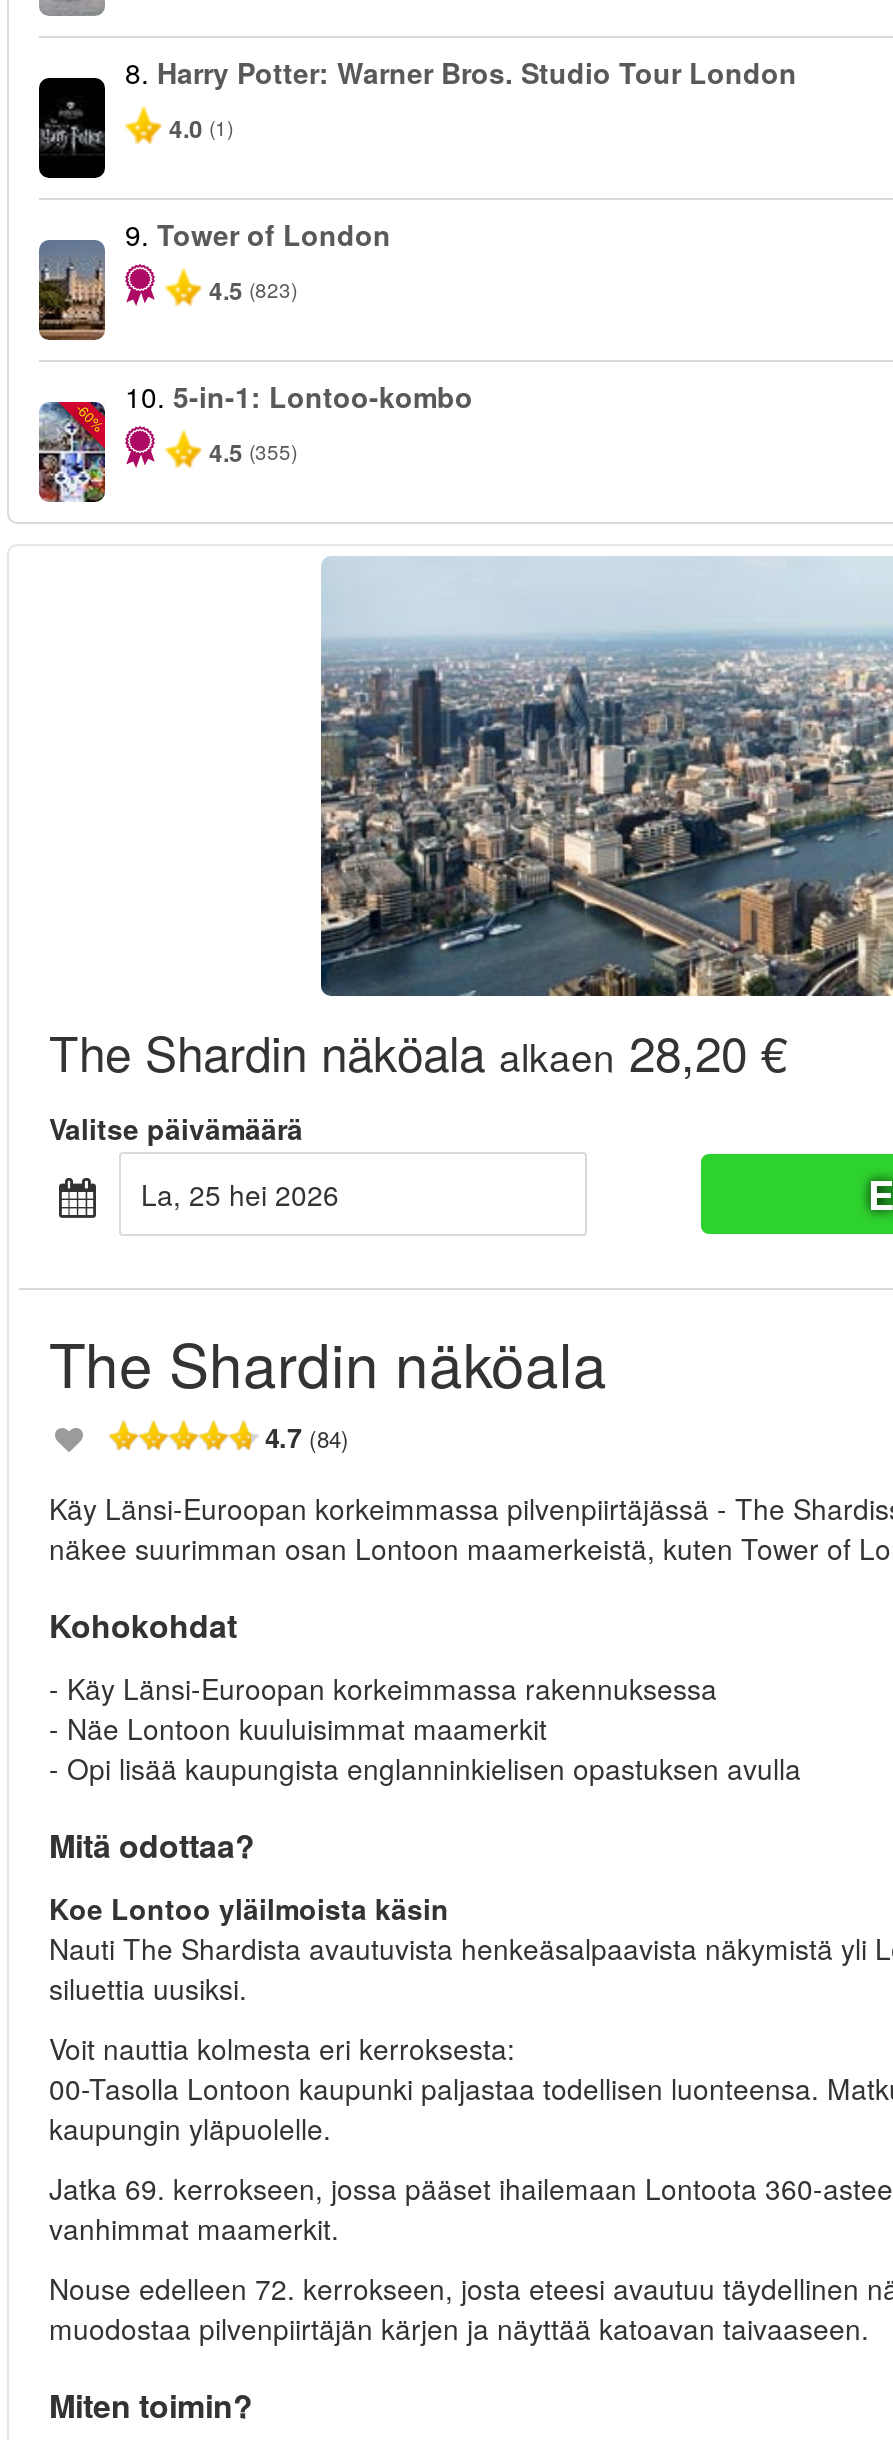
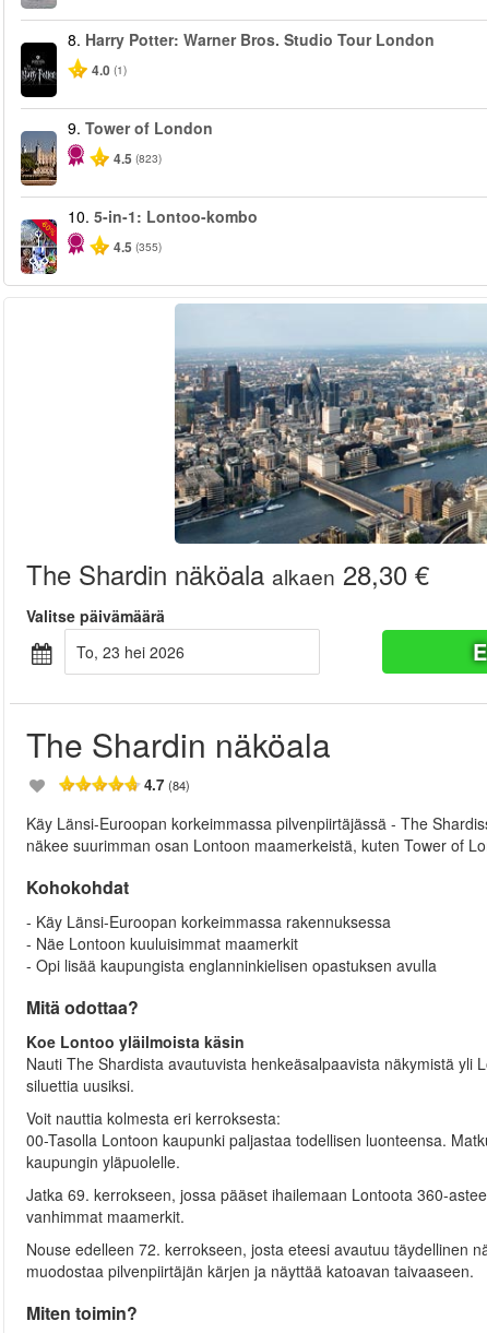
- The Shardin näköala alkaen 28,20 €
+ The Shardin näköala alkaen 28,30 €

- la, 25 hei 2026
+ to, 23 hei 2026
